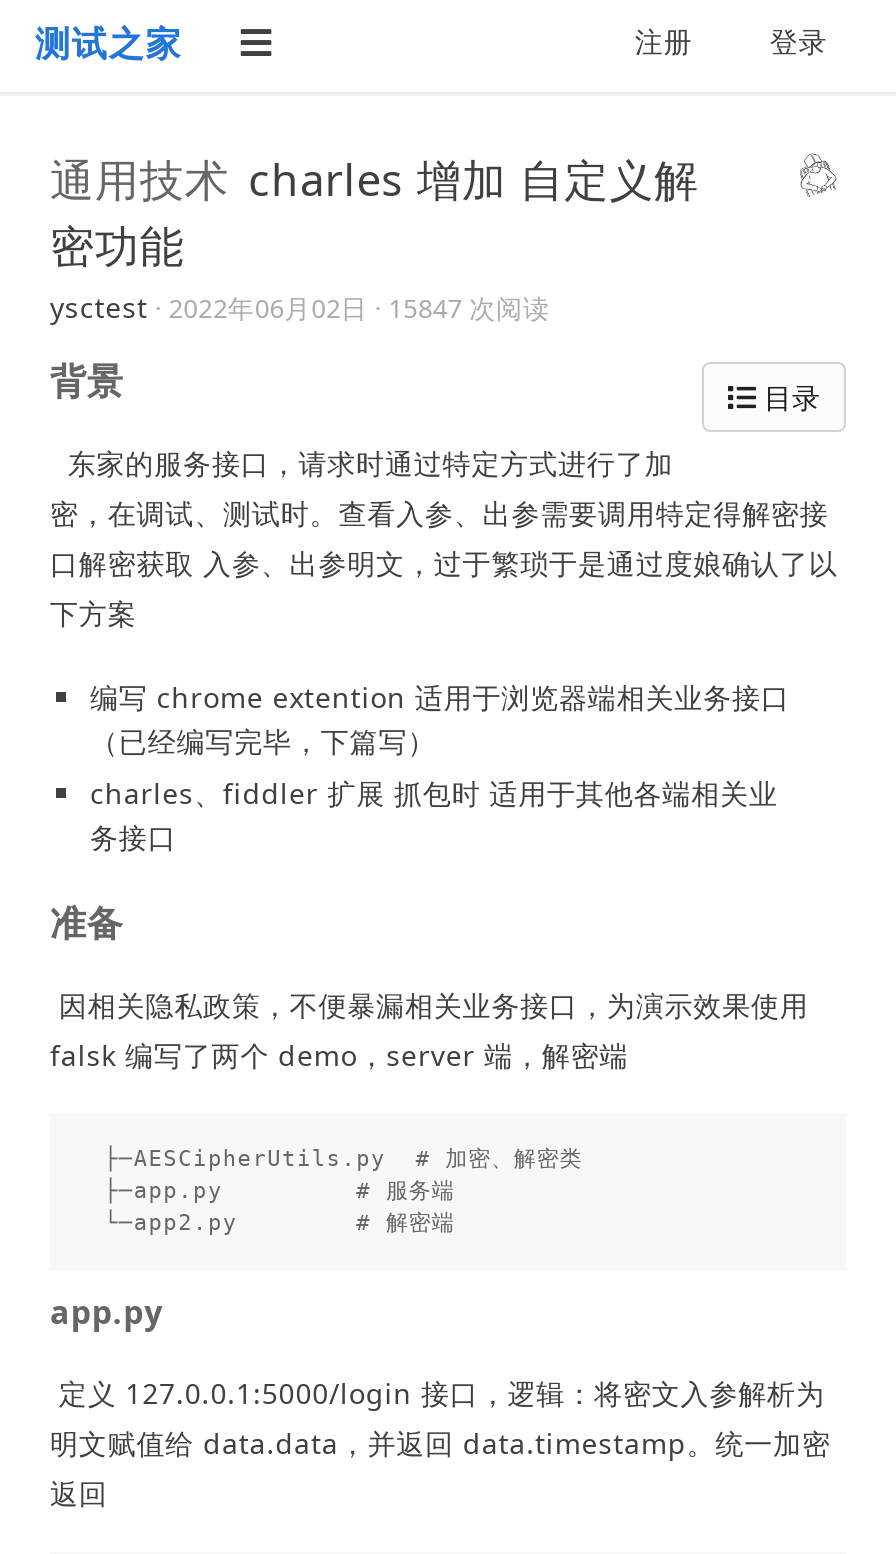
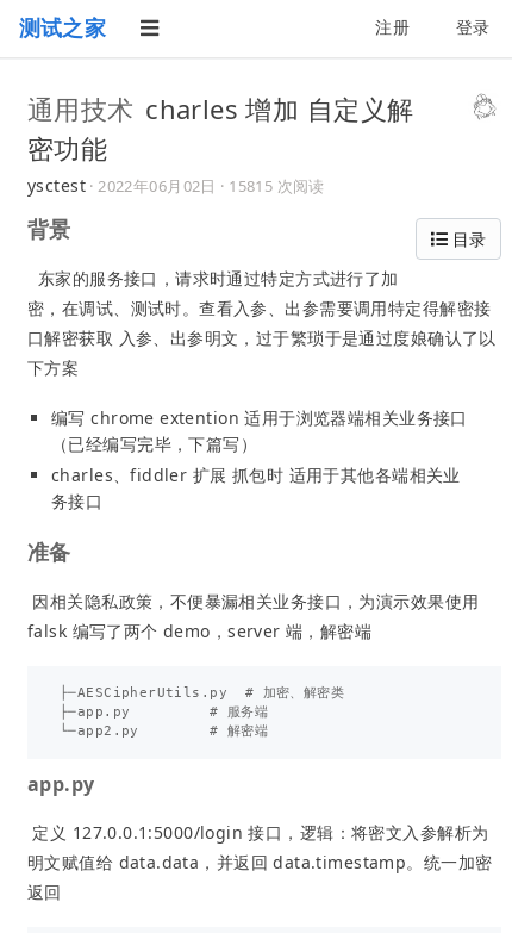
- ysctest · 2022年06月02日 · 15847 次阅读
+ ysctest · 2022年06月02日 · 15815 次阅读
